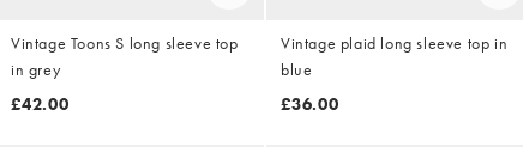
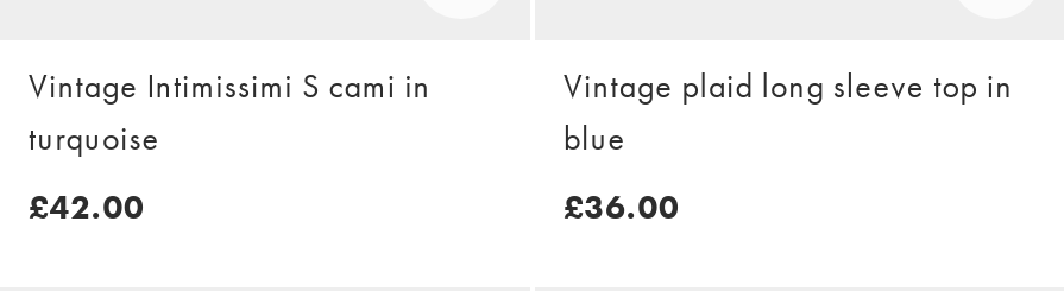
- Vintage Toons S long sleeve top
- in grey
+ Vintage Intimissimi S cami in
+ turquoise
